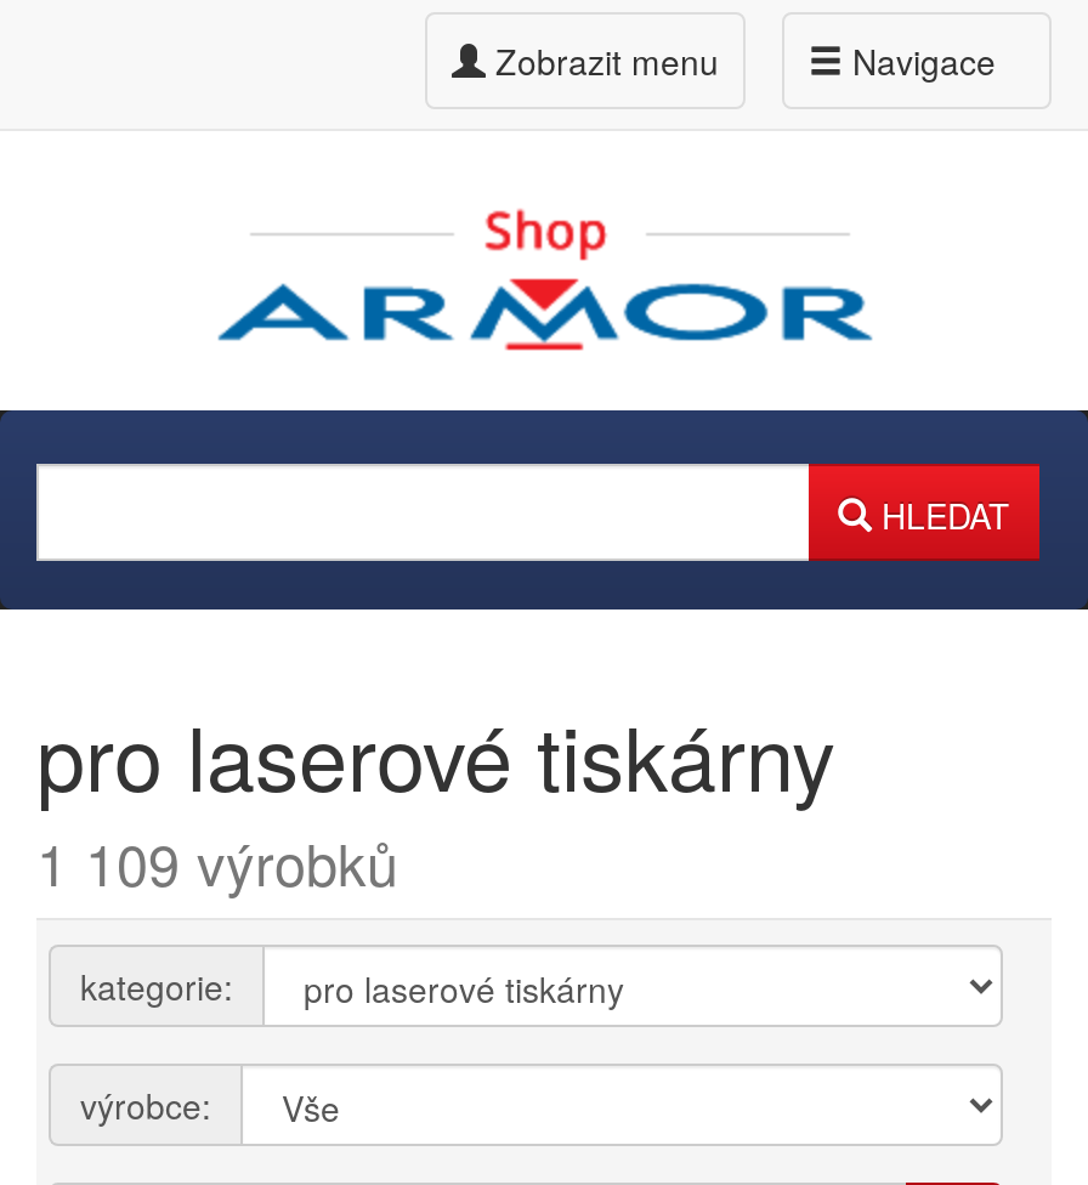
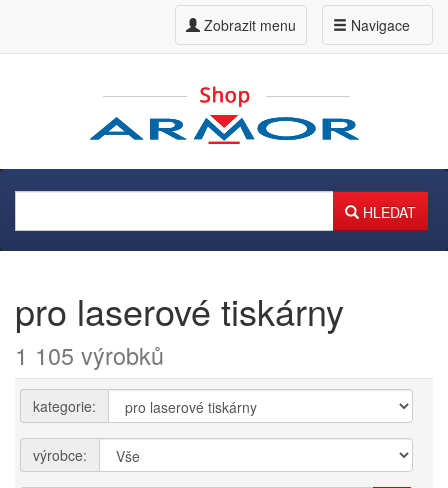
- 1 109 výrobků
+ 1 105 výrobků
